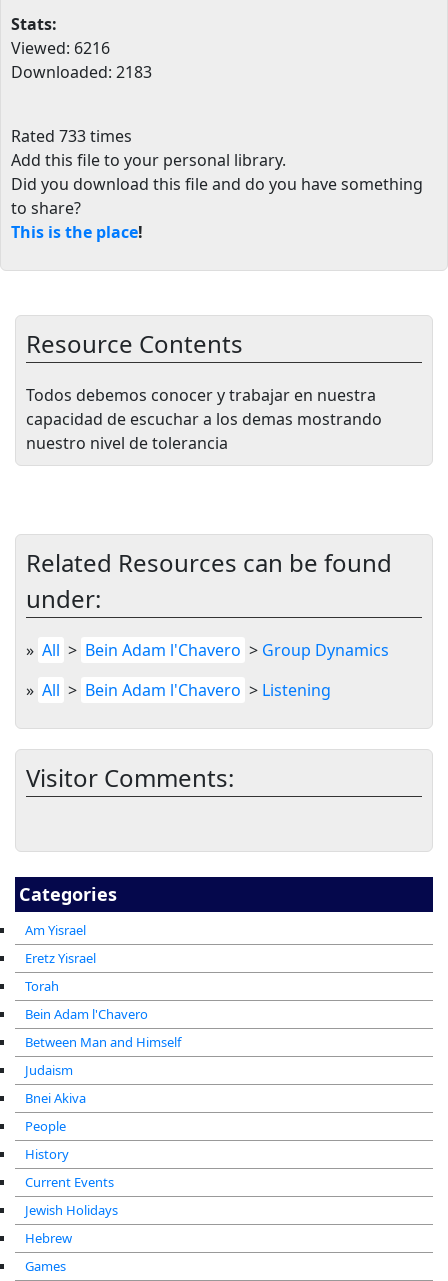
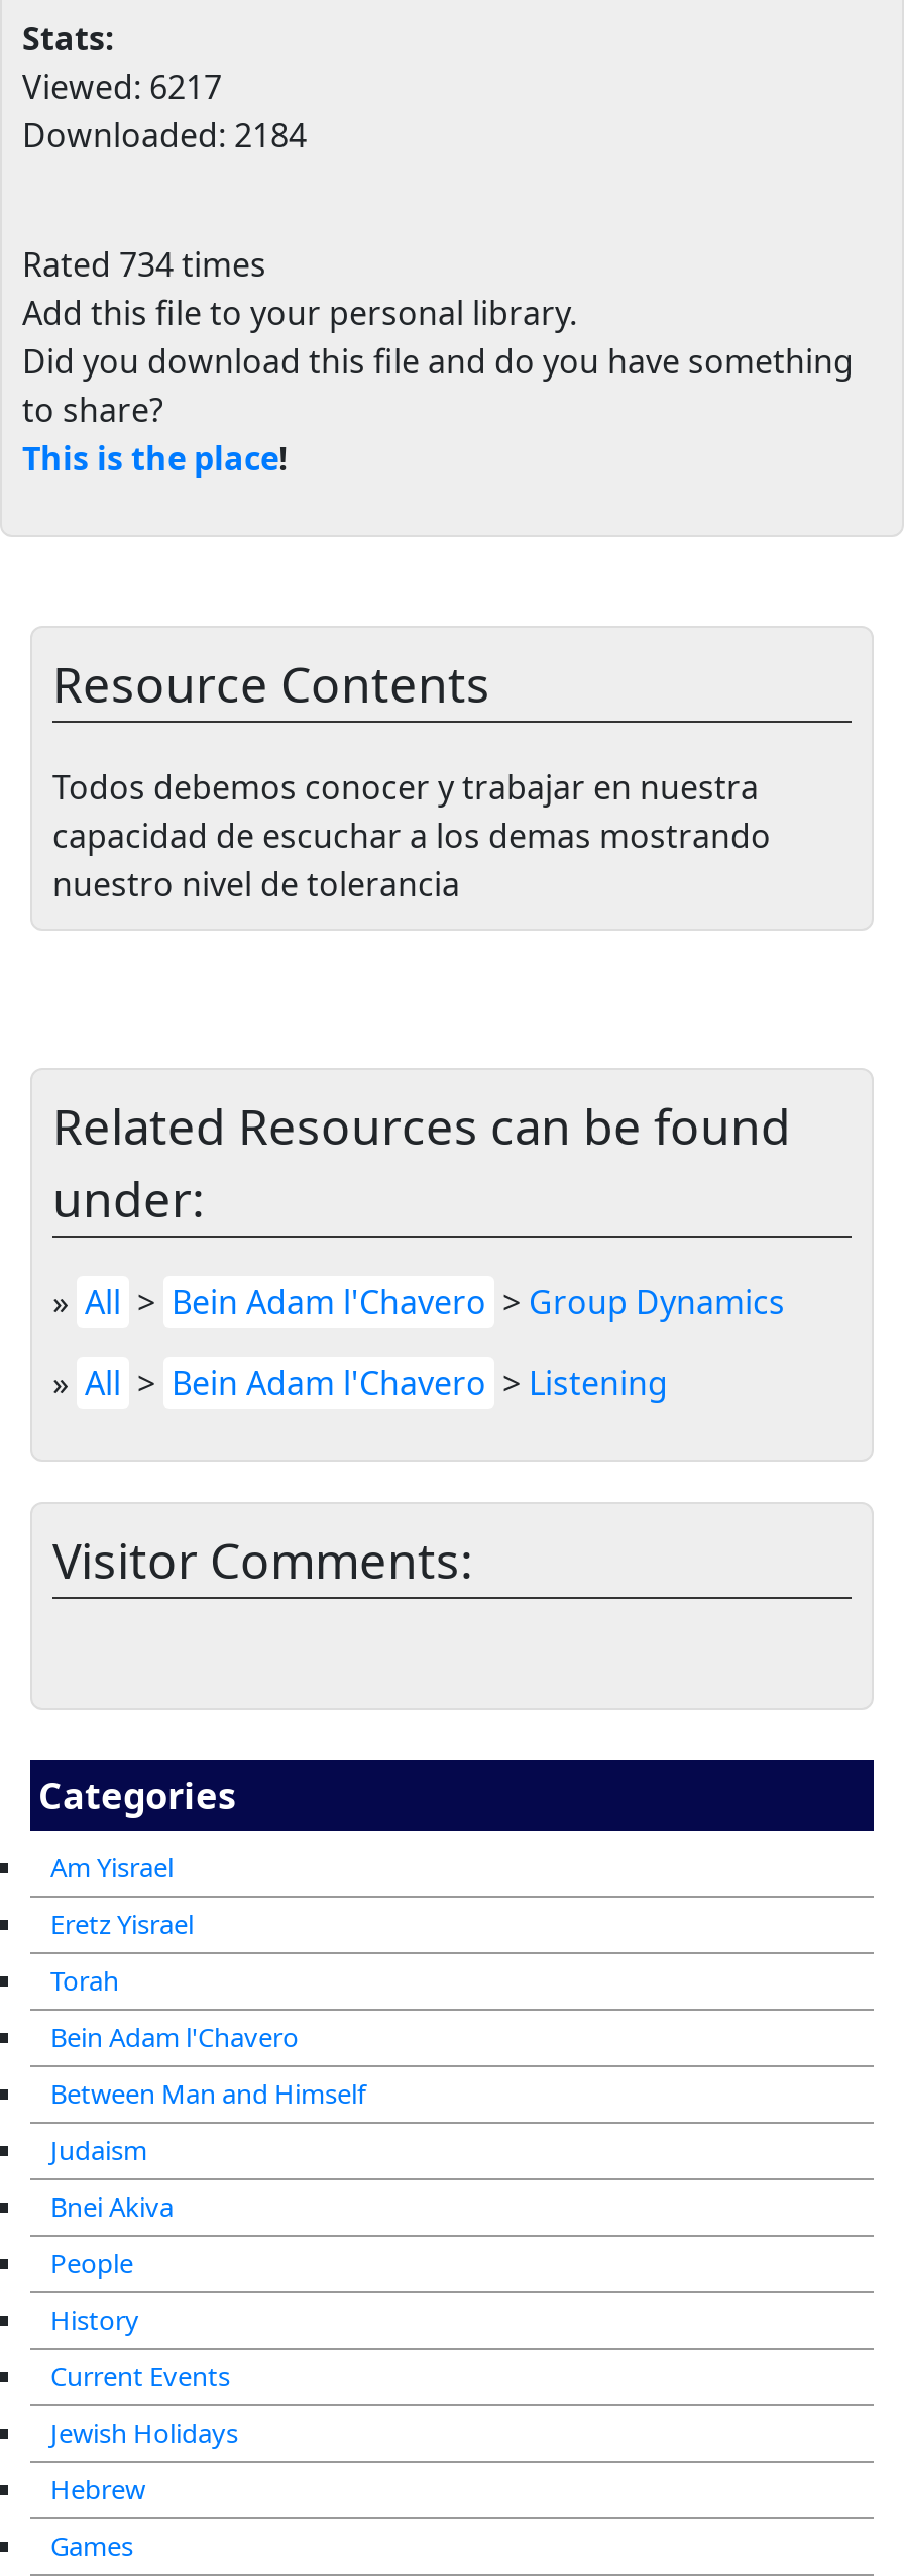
- Viewed: 6216
+ Viewed: 6217

- Downloaded: 2183
+ Downloaded: 2184

- Rated 733 times
+ Rated 734 times
